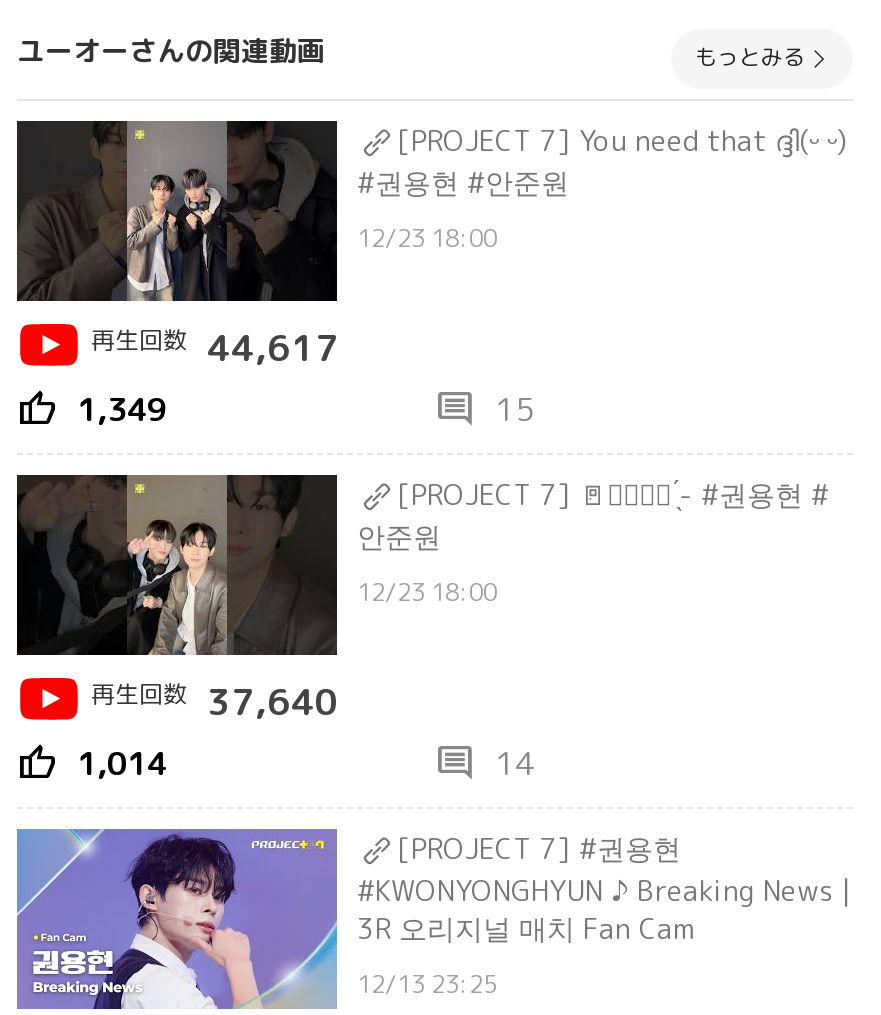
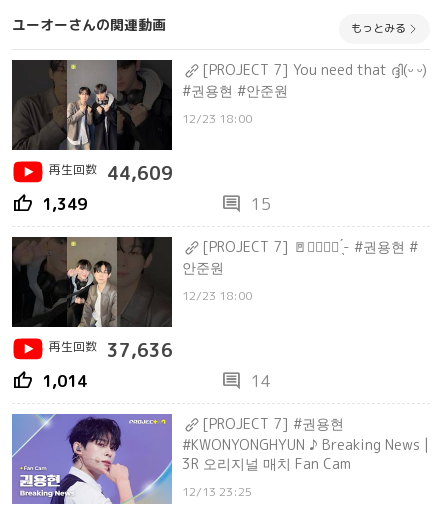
- 再生回数 44,617
+ 再生回数 44,609

- 再生回数 37,640
+ 再生回数 37,636
